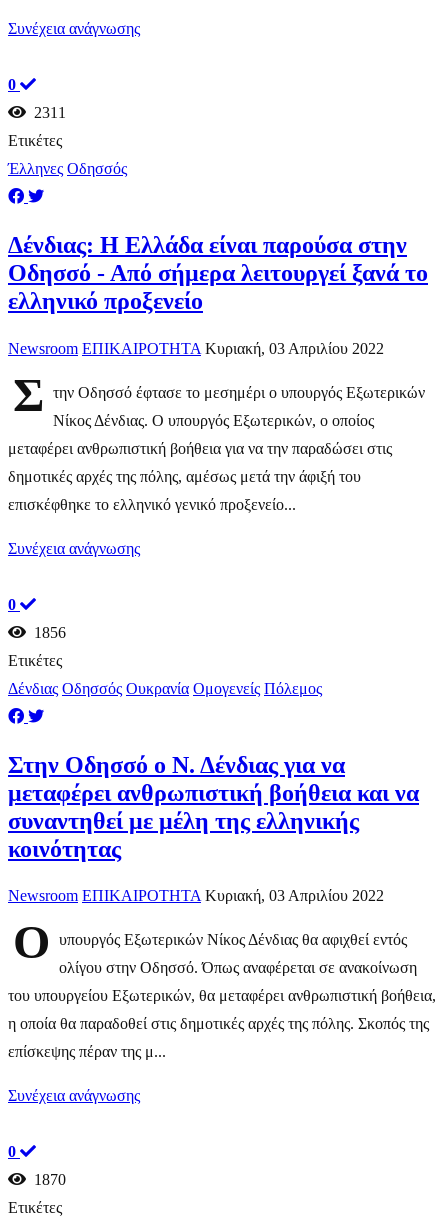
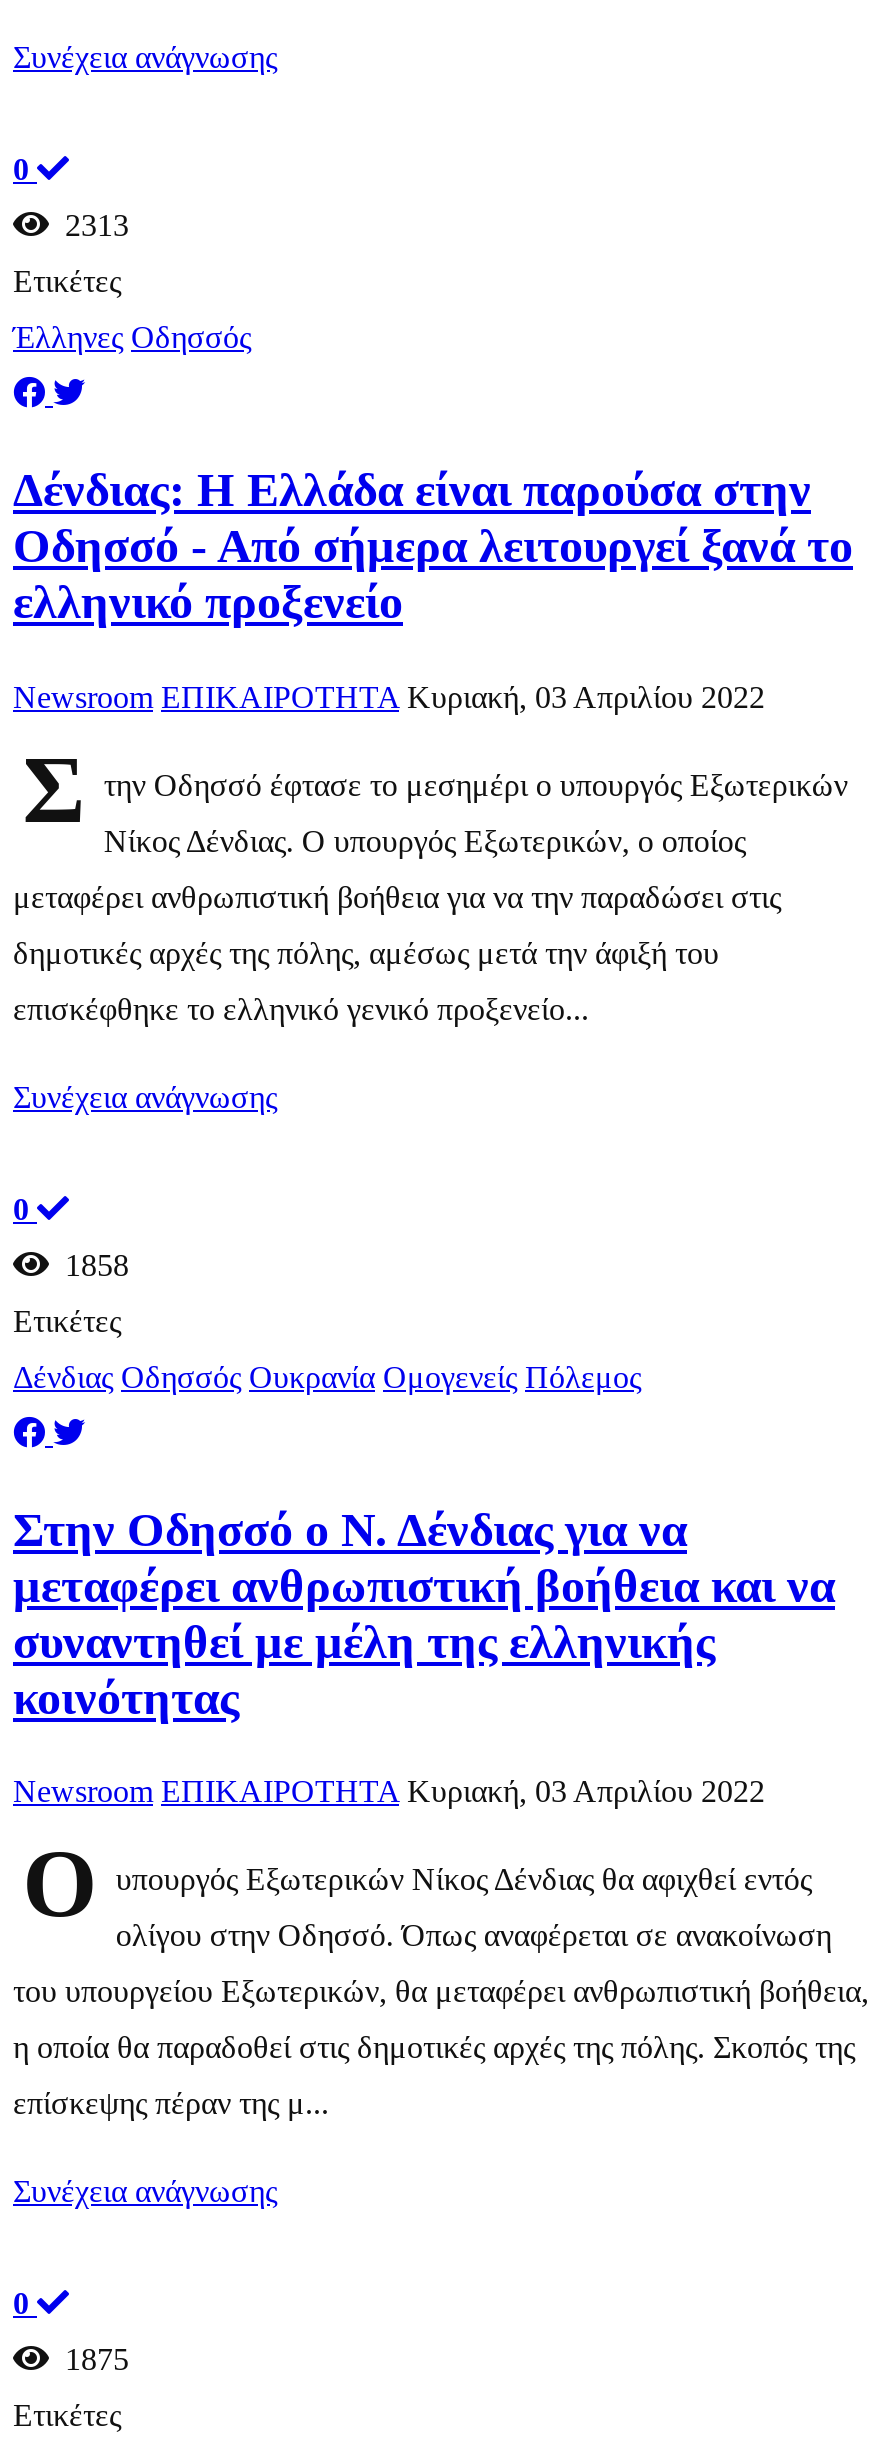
- 2311
+ 2313

- 1856
+ 1858

- 1870
+ 1875
